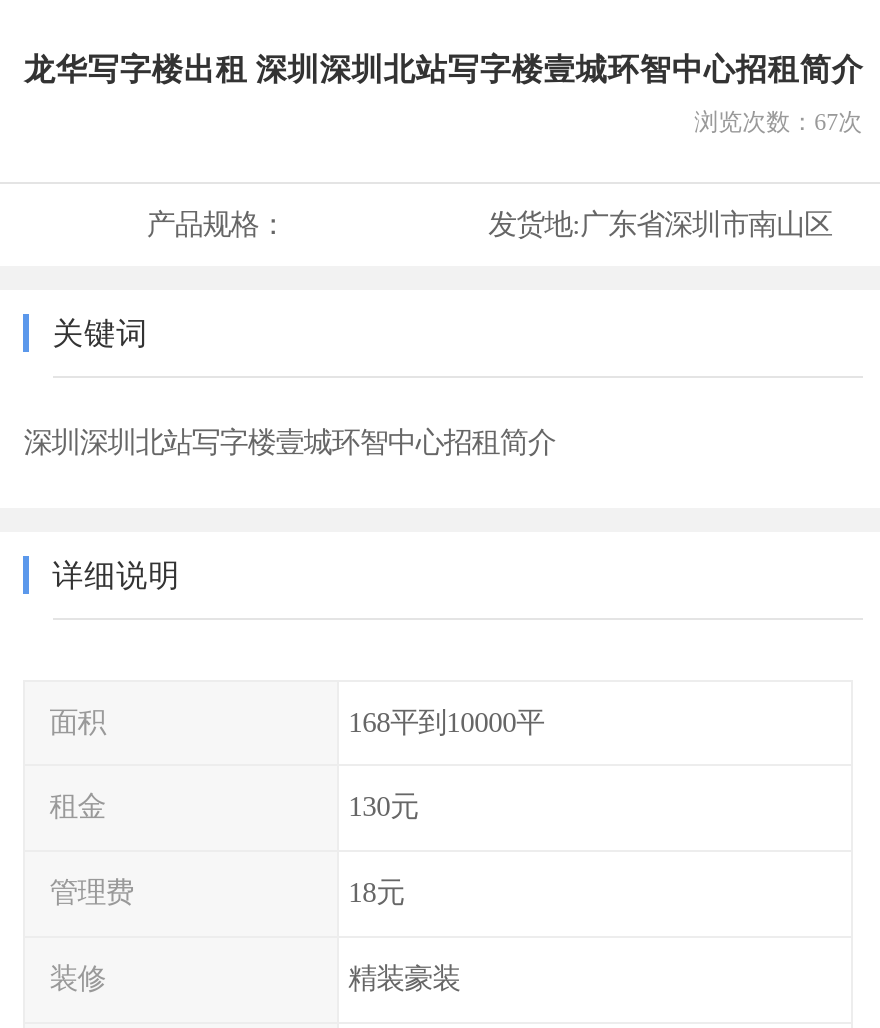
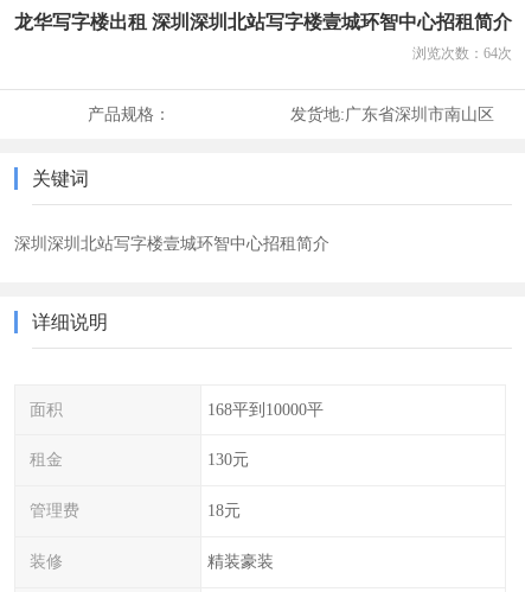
- 浏览次数：67次
+ 浏览次数：64次
